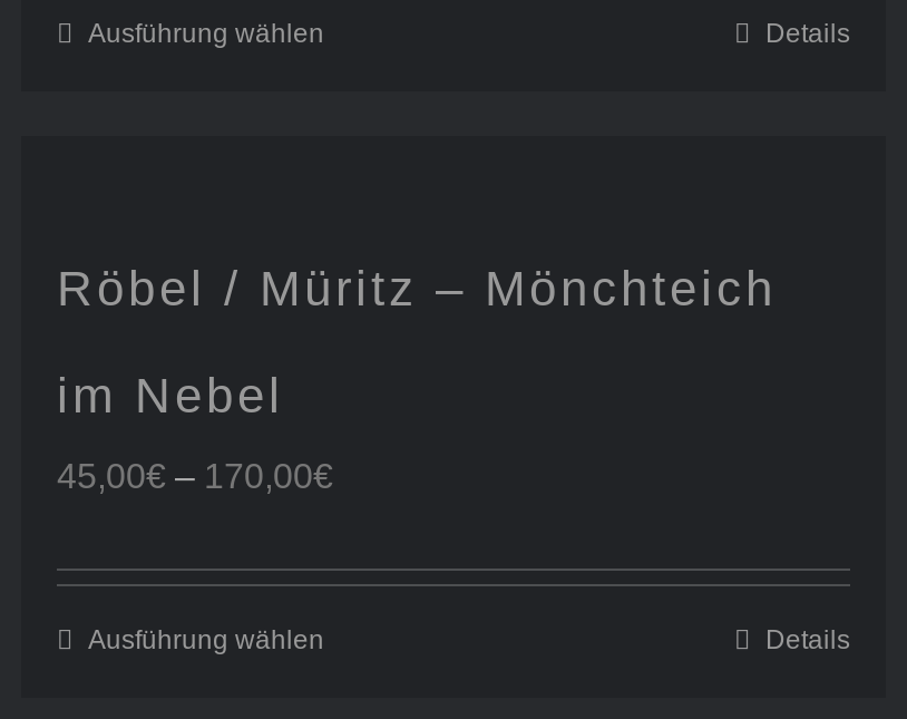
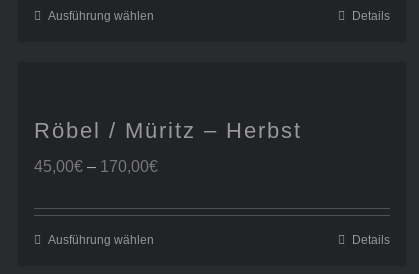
- Röbel / Müritz – Mönchteich
- im Nebel
+ Röbel / Müritz – Herbst
